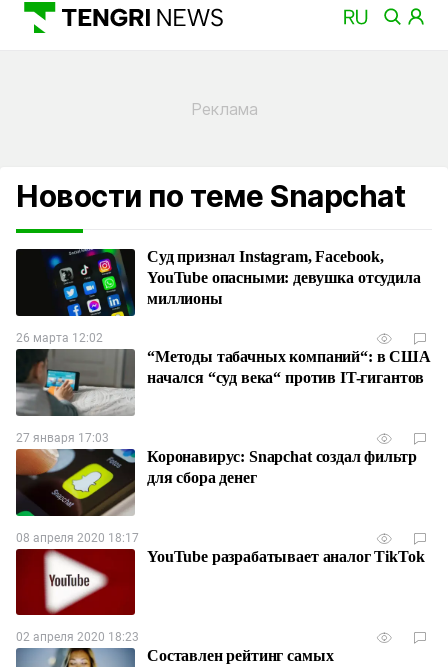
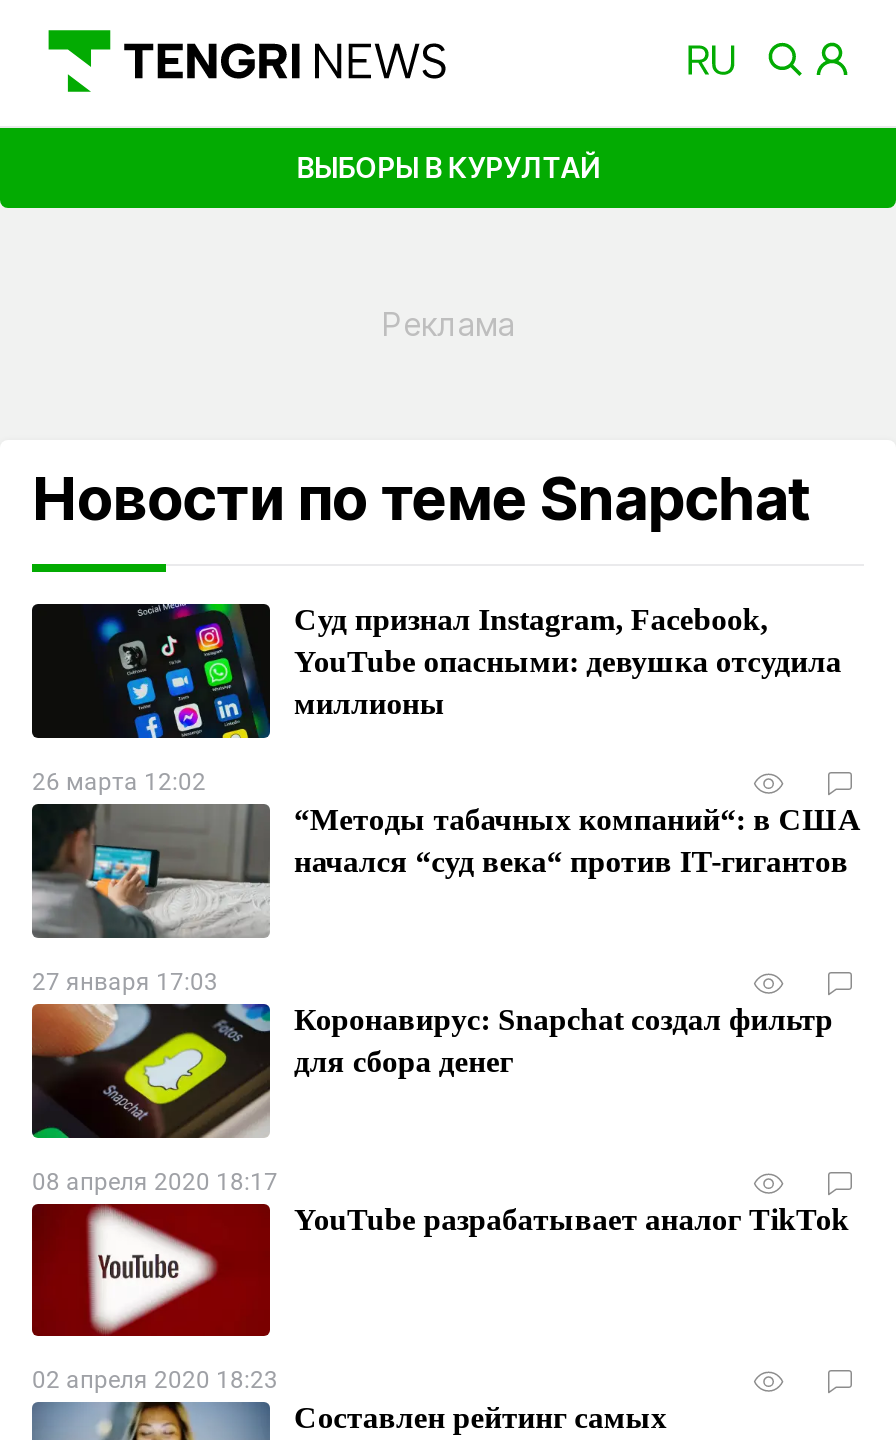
+ ВЫБОРЫ В КУРУЛТАЙ
